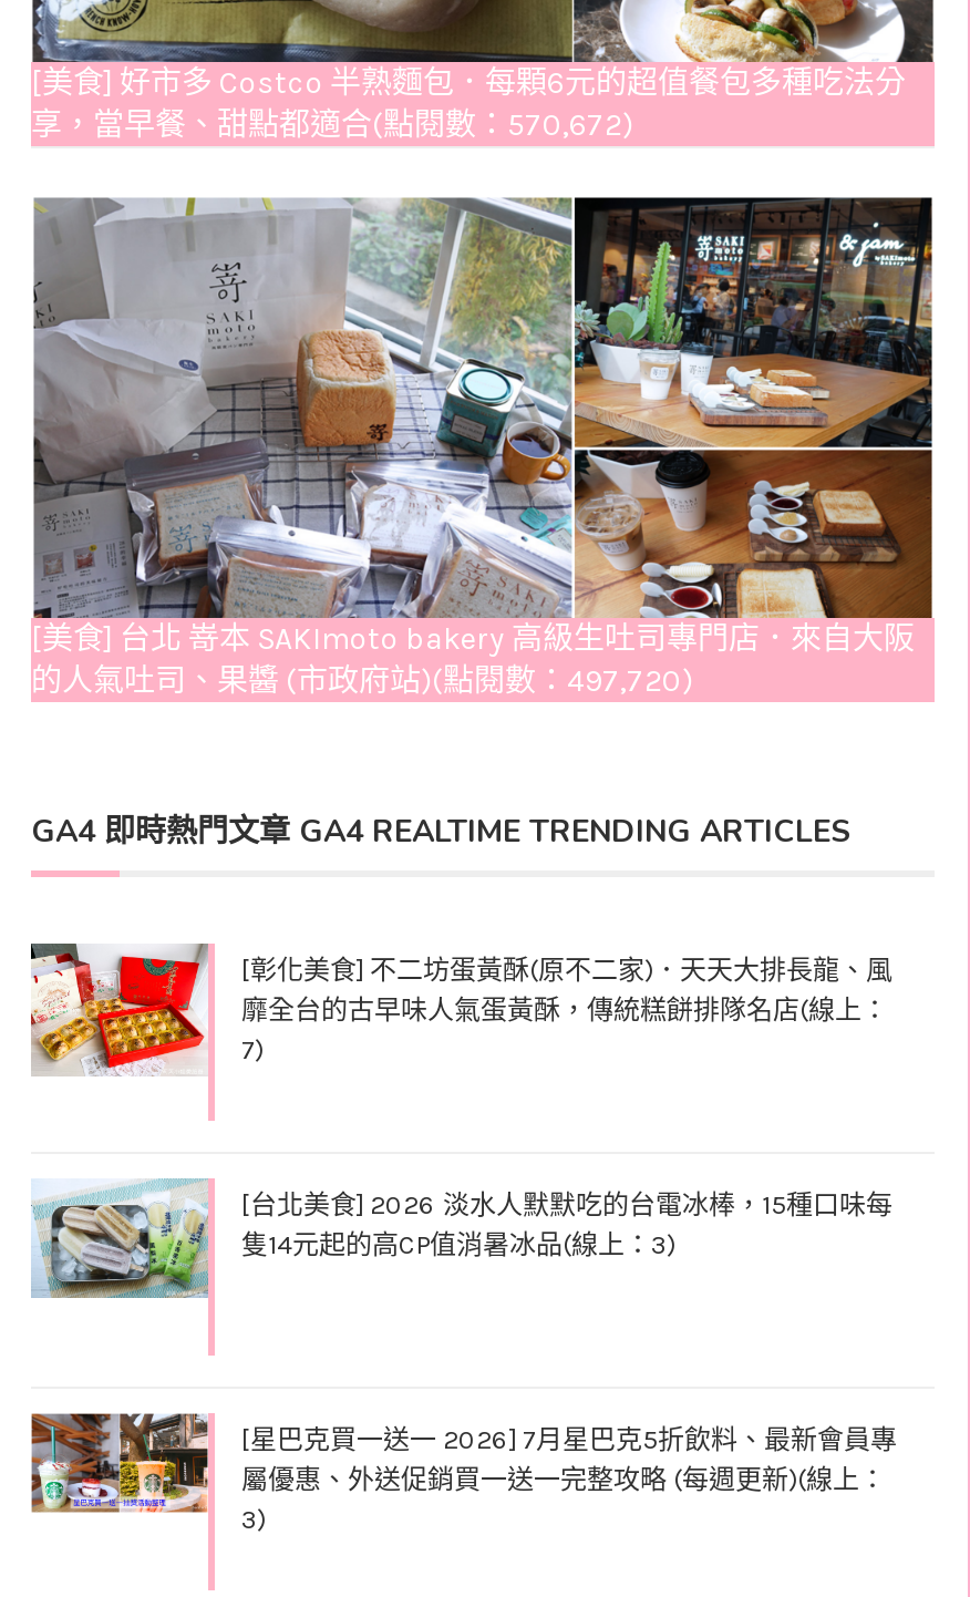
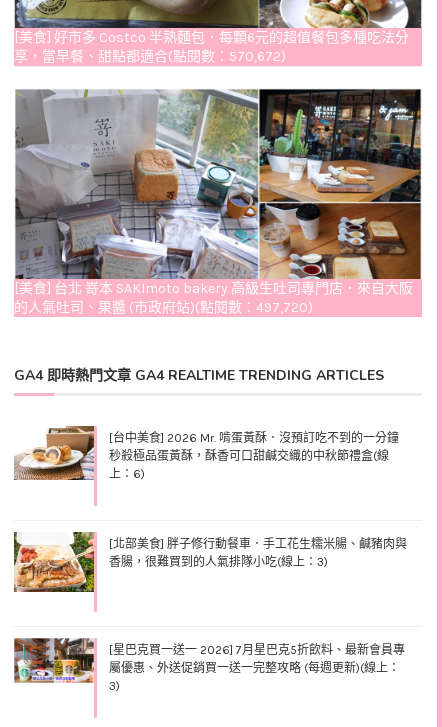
- [image]
- [彰化美食] 不二坊蛋黃酥(原不二家)．天天大排長龍、風
- 靡全台的古早味人氣蛋黃酥，傳統糕餅排隊名店(線上：
- 7)
+ [image]
+ [台中美食] 2026 Mr. 啃蛋黃酥．沒預訂吃不到的一分鐘
+ 秒殺極品蛋黃酥，酥香可口甜鹹交織的中秋節禮盒(線
+ 上：6)

- [image]
- [台北美食] 2026 淡水人默默吃的台電冰棒，15種口味每
- 隻14元起的高CP值消暑冰品(線上：3)
+ [image]
+ [北部美食] 胖子修行動餐車．手工花生糯米腸、鹹豬肉與
+ 香腸，很難買到的人氣排隊小吃(線上：3)
